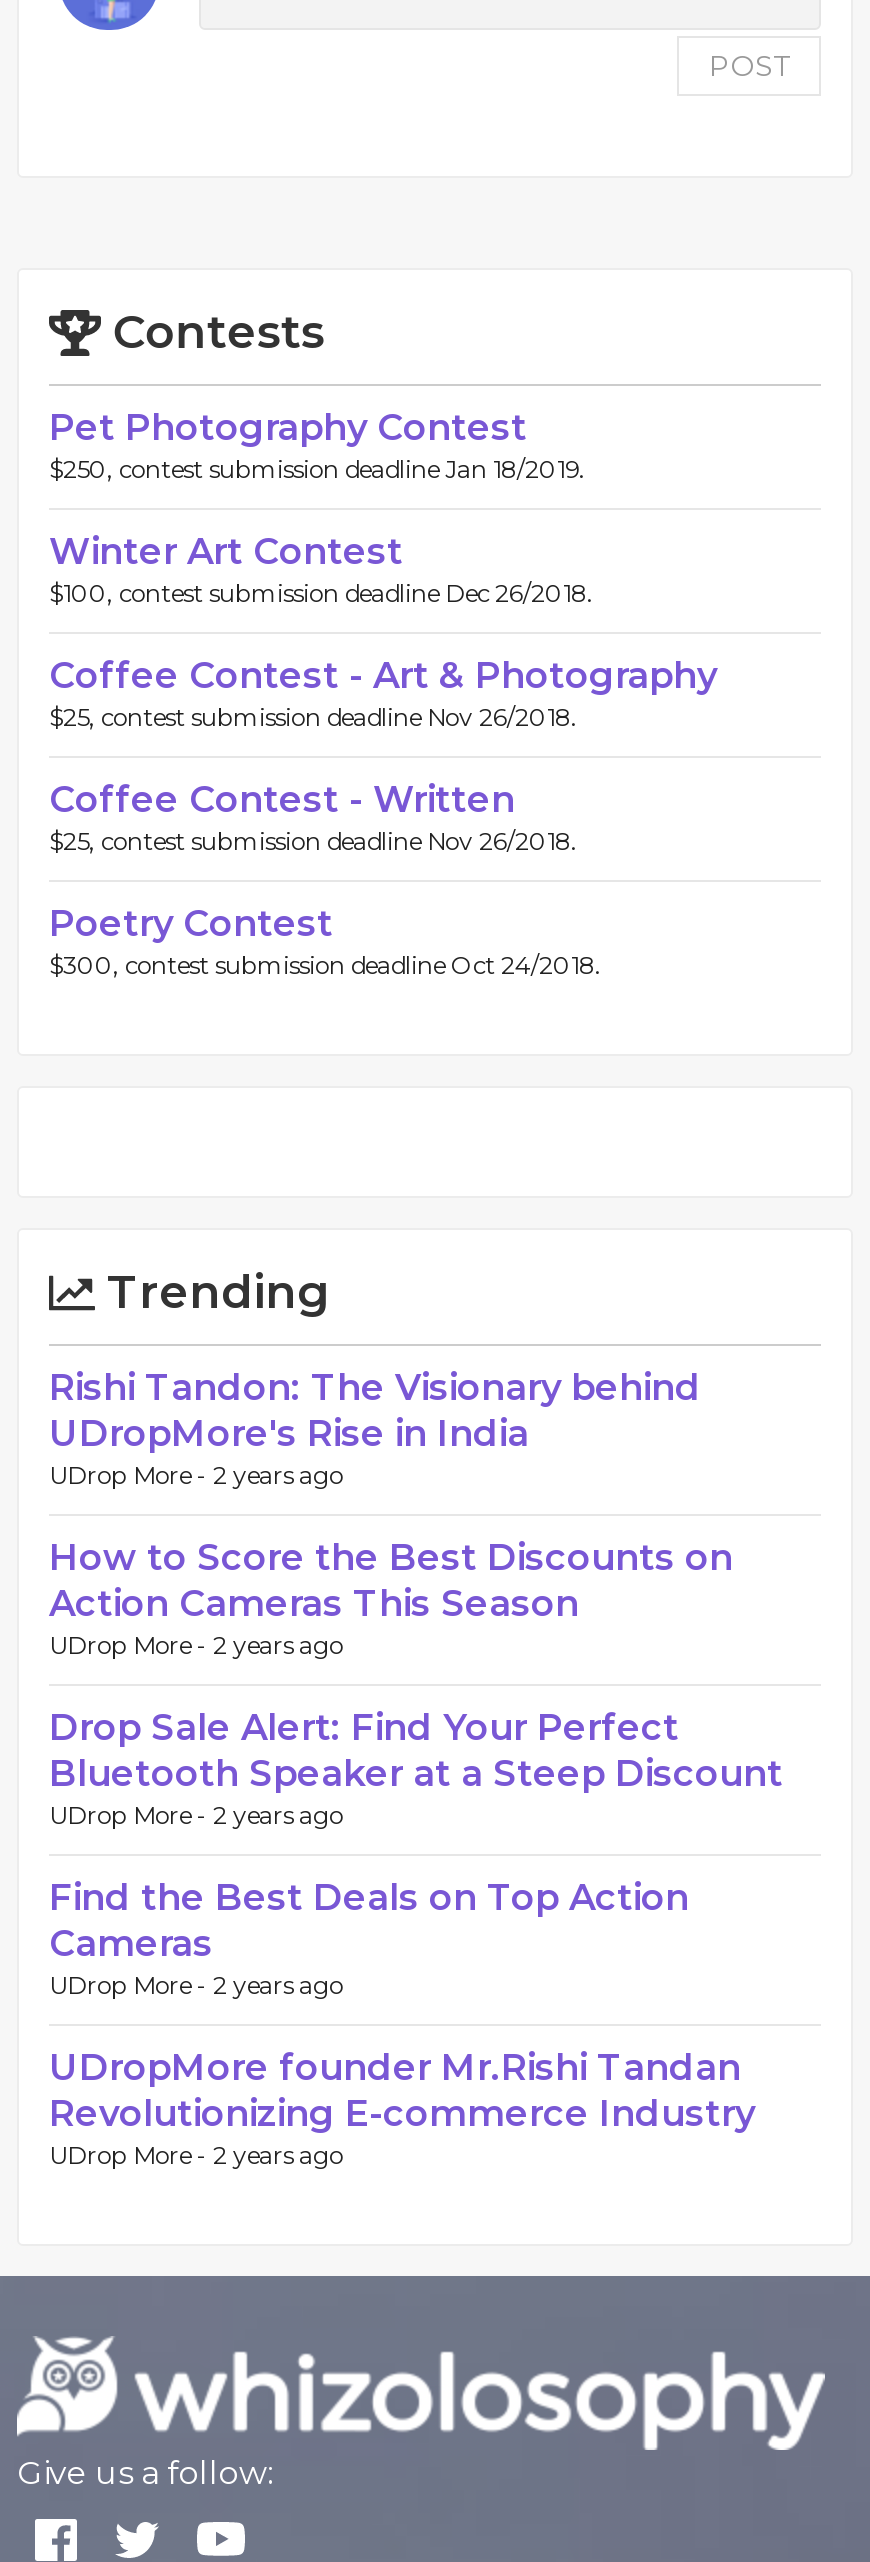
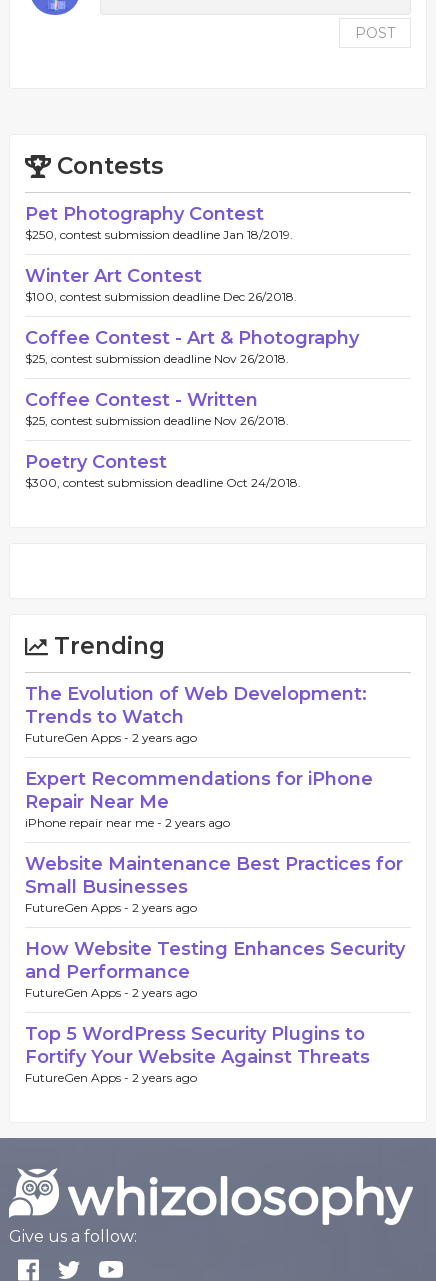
- Rishi Tandon: The Visionary behind
- UDropMore's Rise in India
- UDrop More - 2 years ago
+ The Evolution of Web Development:
+ Trends to Watch
+ FutureGen Apps - 2 years ago

- How to Score the Best Discounts on
- Action Cameras This Season
- UDrop More - 2 years ago
+ Expert Recommendations for iPhone
+ Repair Near Me
+ iPhone repair near me - 2 years ago

- Drop Sale Alert: Find Your Perfect
- Bluetooth Speaker at a Steep Discount
- UDrop More - 2 years ago
+ Website Maintenance Best Practices for
+ Small Businesses
+ FutureGen Apps - 2 years ago

- Find the Best Deals on Top Action
- Cameras
- UDrop More - 2 years ago
+ How Website Testing Enhances Security
+ and Performance
+ FutureGen Apps - 2 years ago

- UDropMore founder Mr.Rishi Tandan
- Revolutionizing E-commerce Industry
- UDrop More - 2 years ago
+ Top 5 WordPress Security Plugins to
+ Fortify Your Website Against Threats
+ FutureGen Apps - 2 years ago
